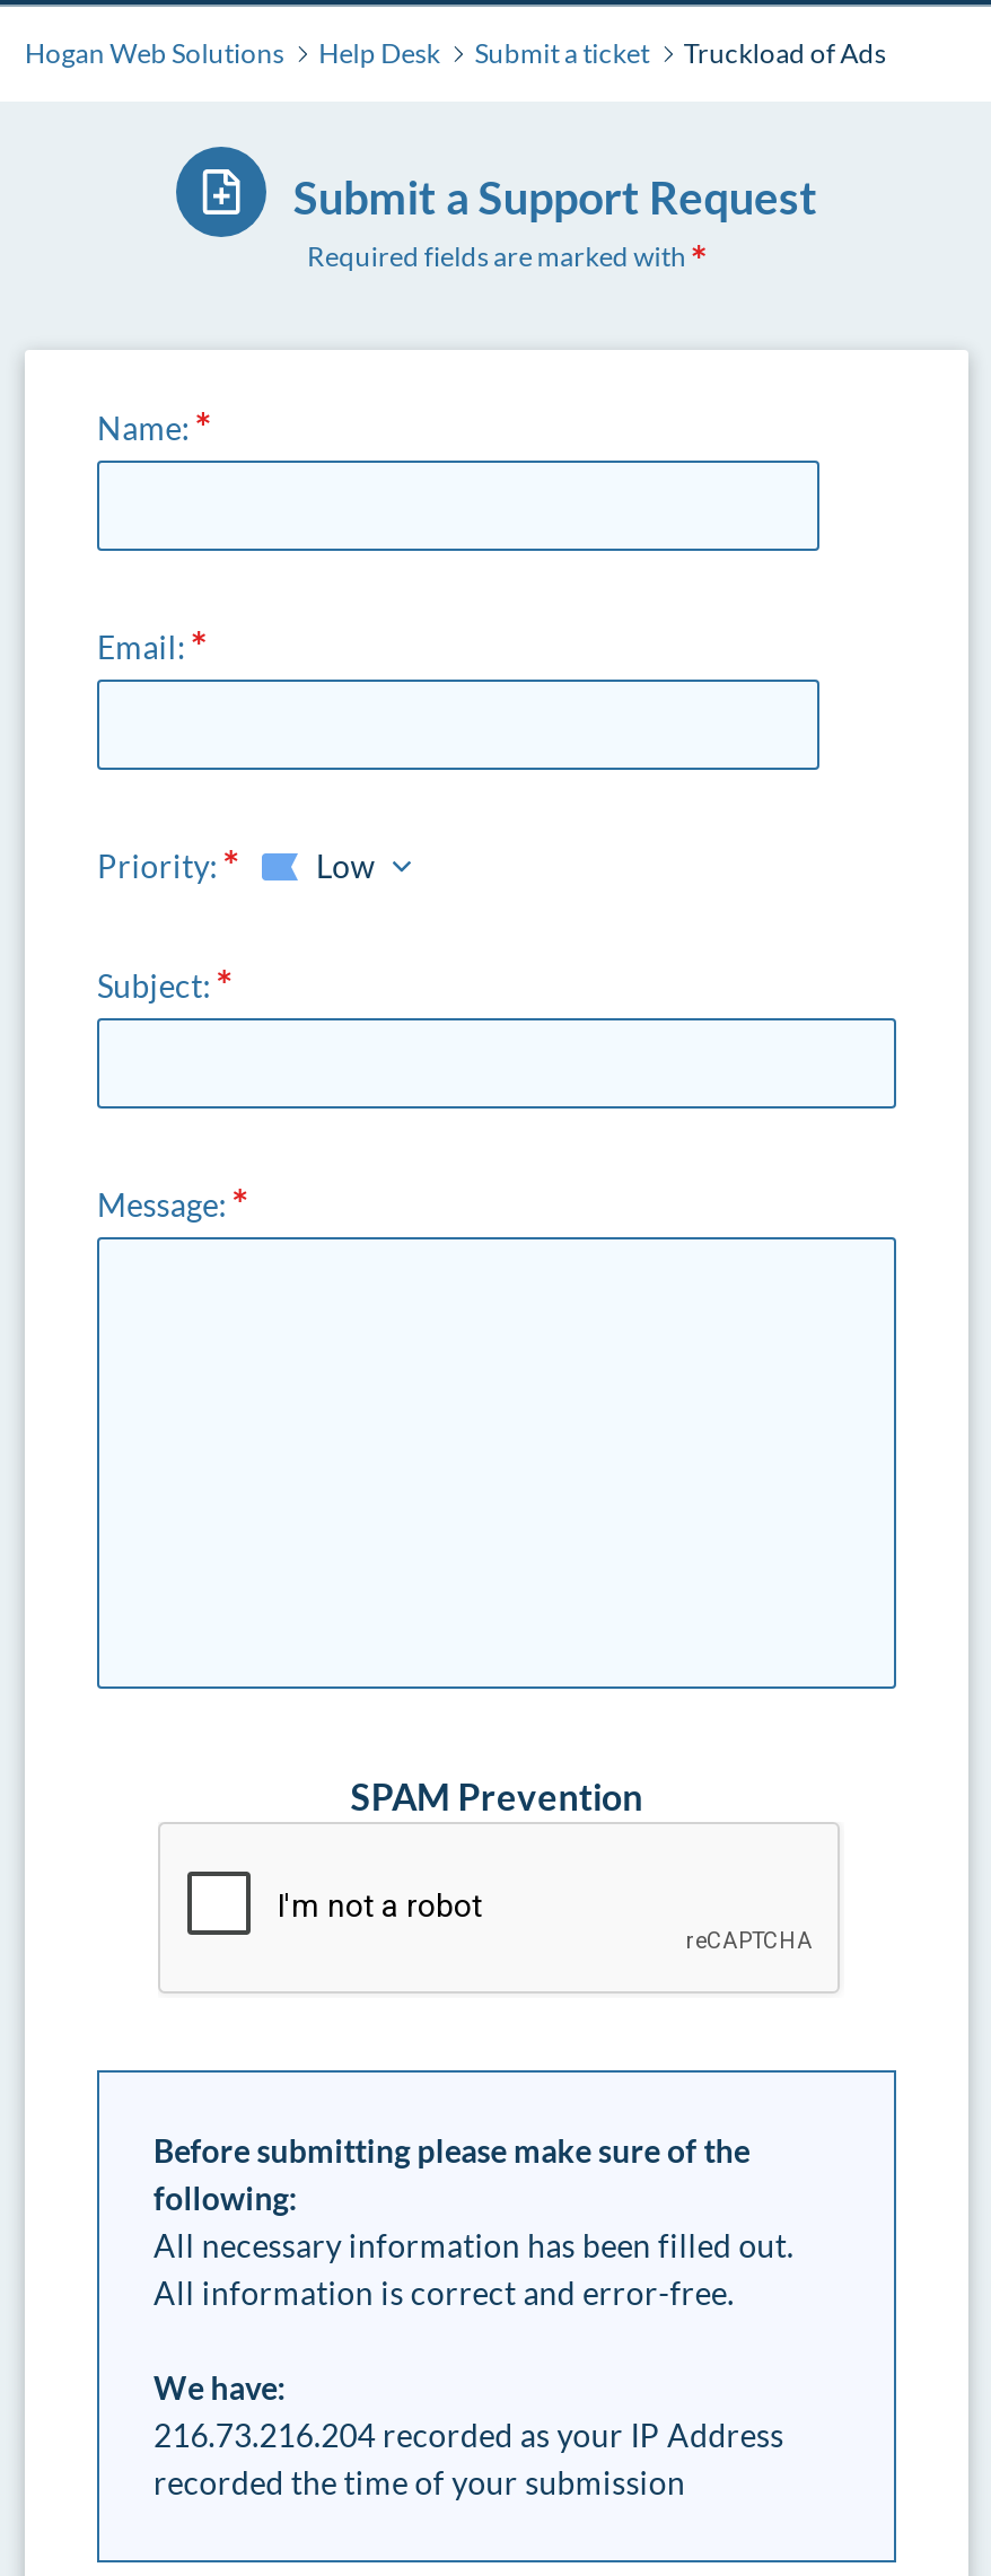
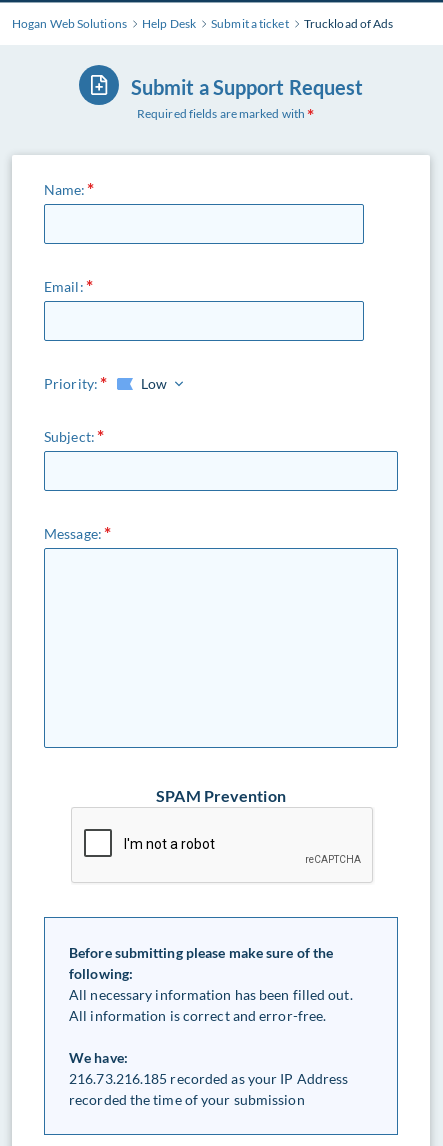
- 216.73.216.204 recorded as your IP Address
+ 216.73.216.185 recorded as your IP Address
